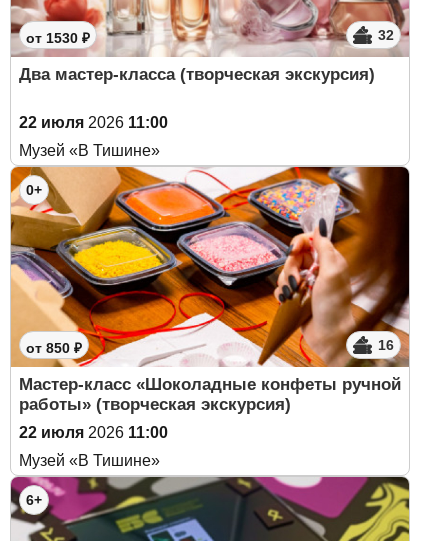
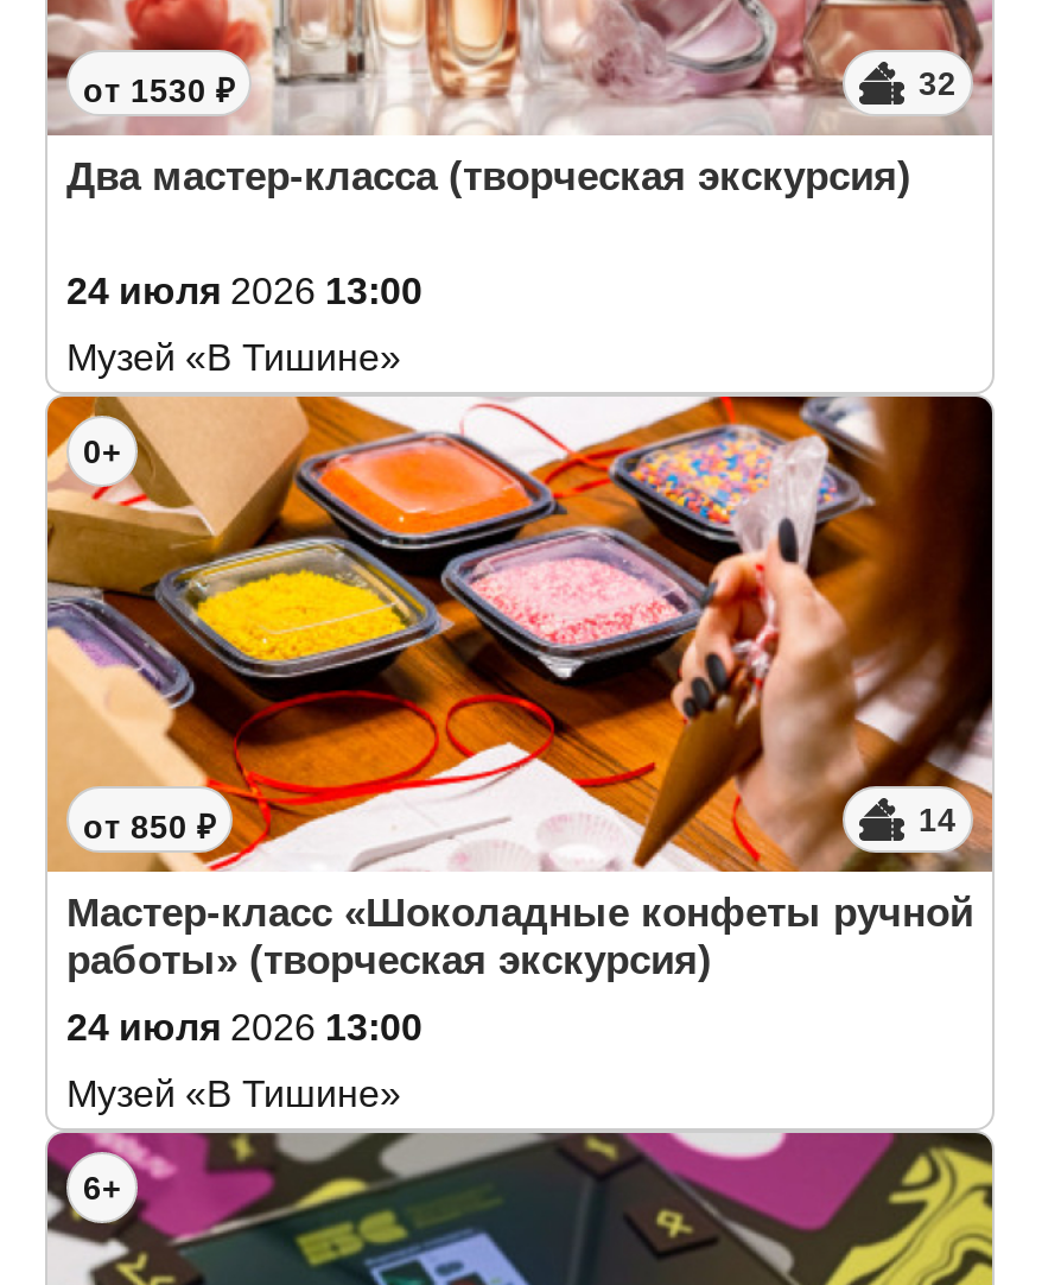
- 22 июля 2026 11:00
+ 24 июля 2026 13:00

- 16
+ 14

- 22 июля 2026 11:00
+ 24 июля 2026 13:00
